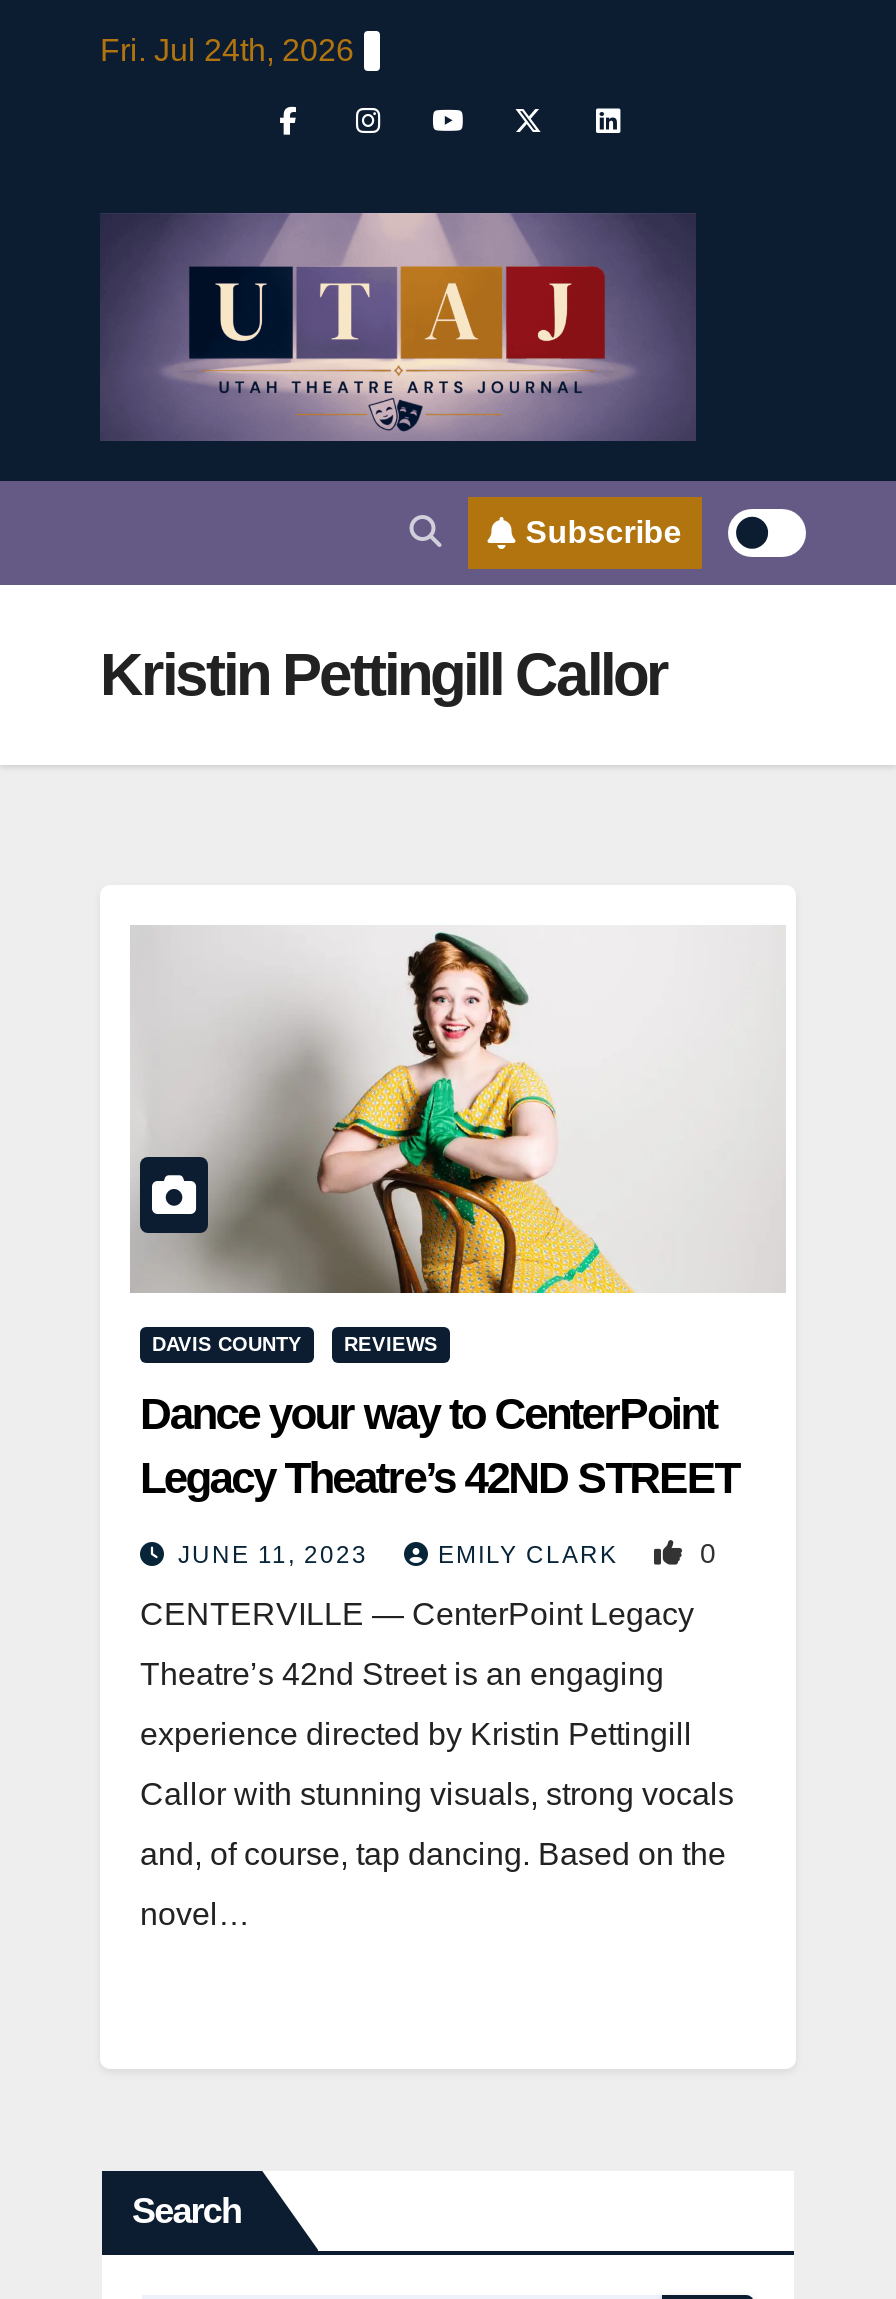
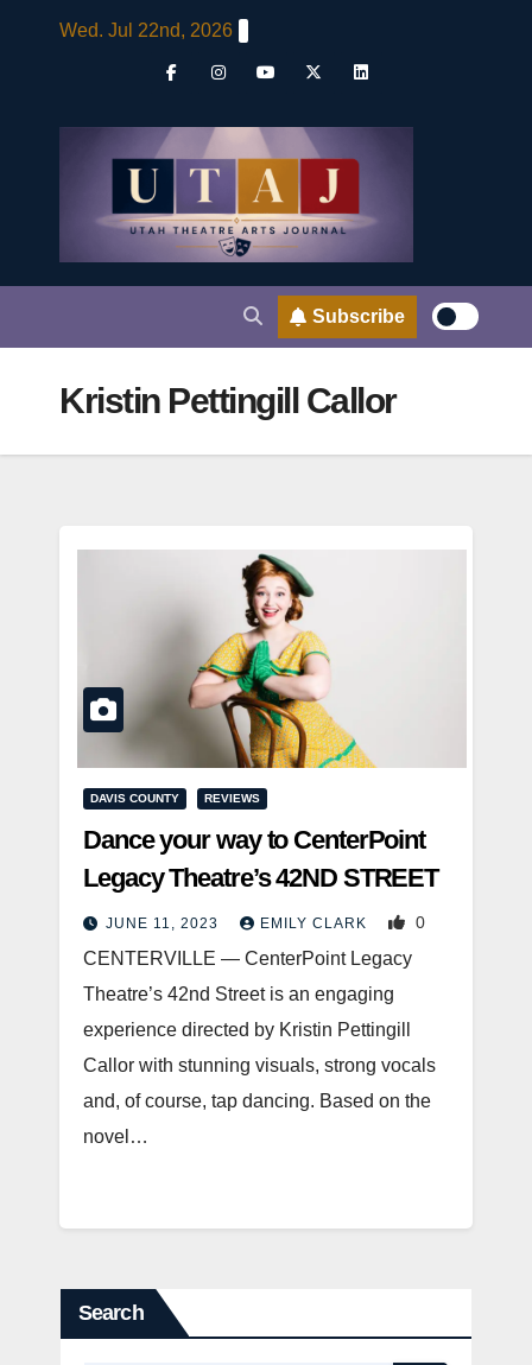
- Fri. Jul 24th, 2026
+ Wed. Jul 22nd, 2026
